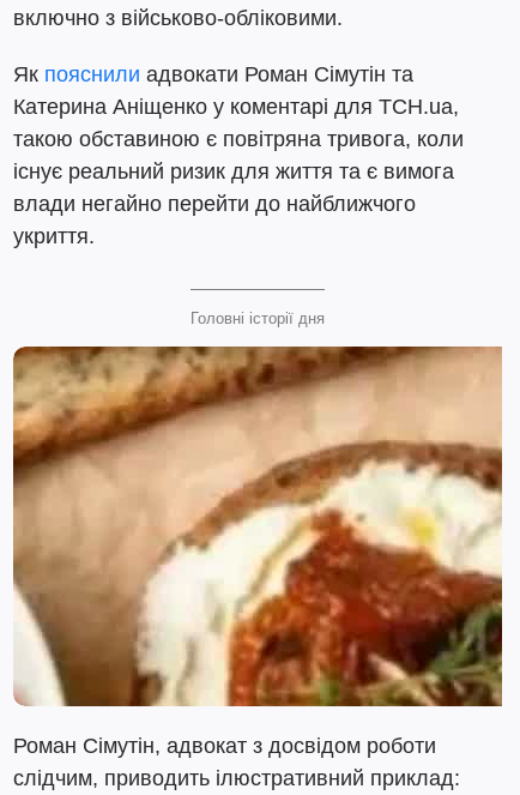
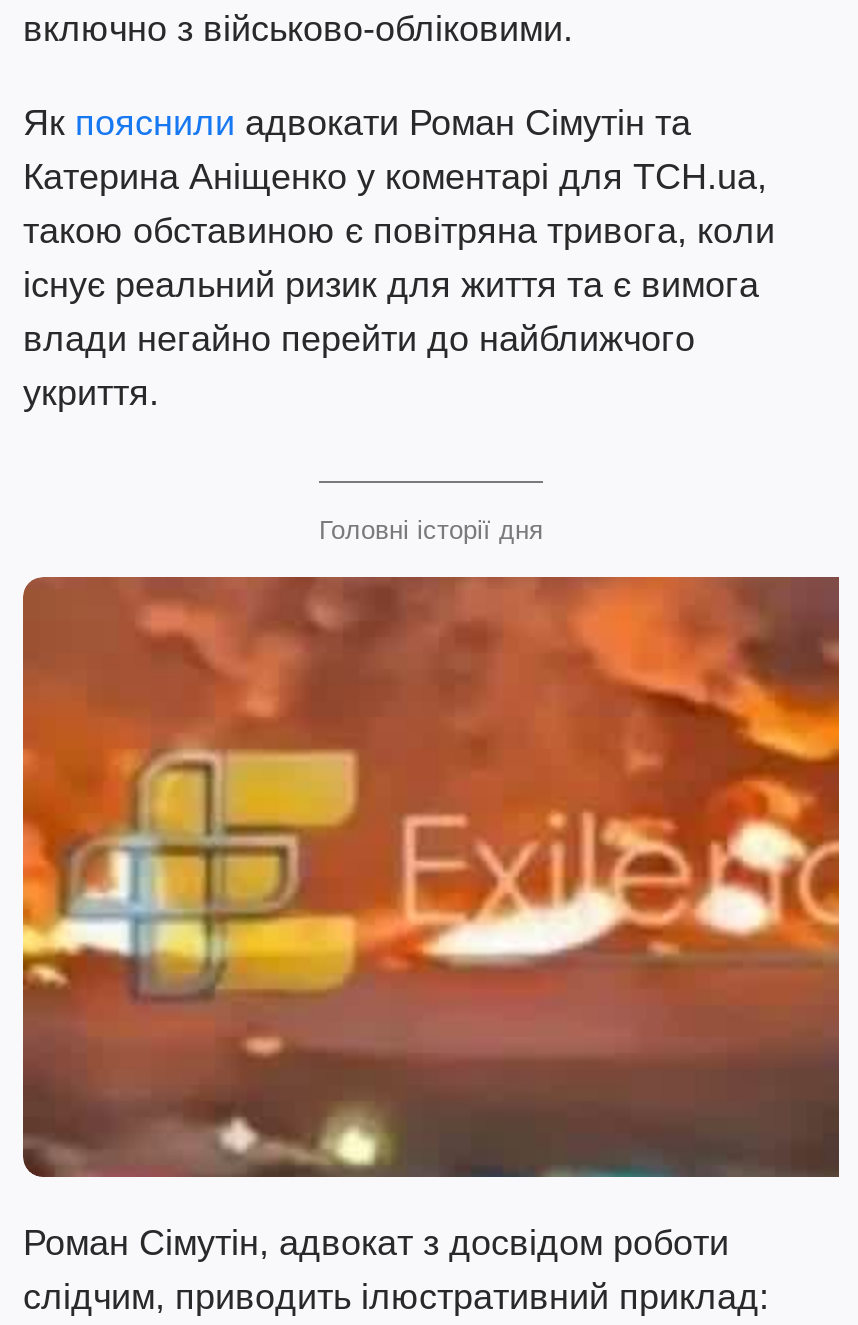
- [image]
+ [image]
